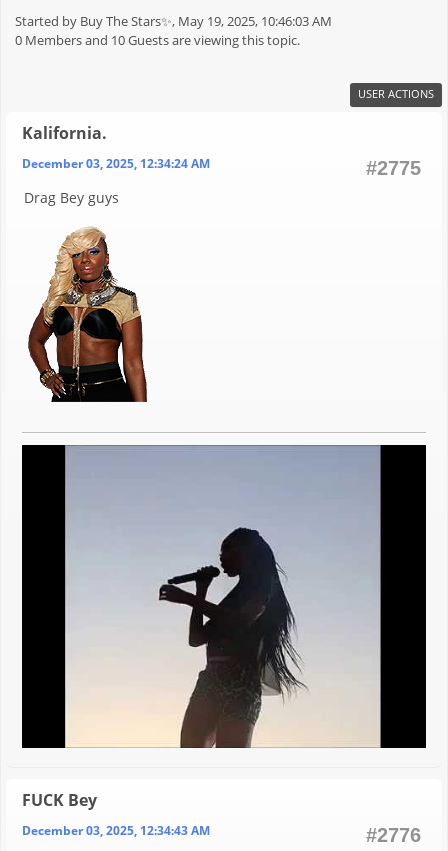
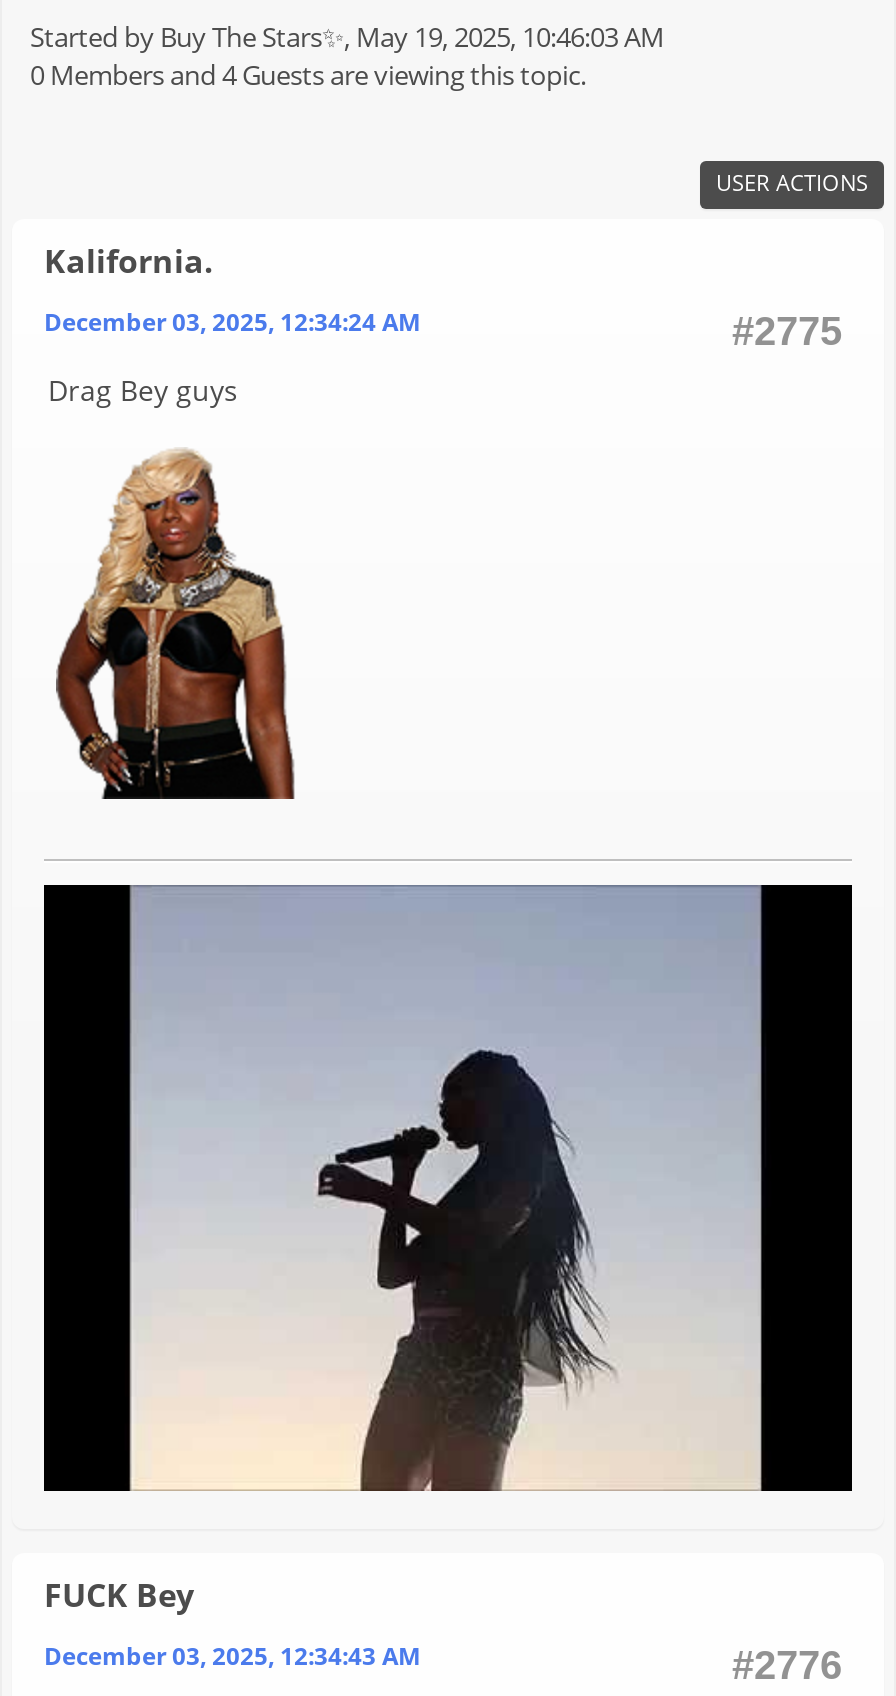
- 0 Members and 10 Guests are viewing this topic.
+ 0 Members and 4 Guests are viewing this topic.
